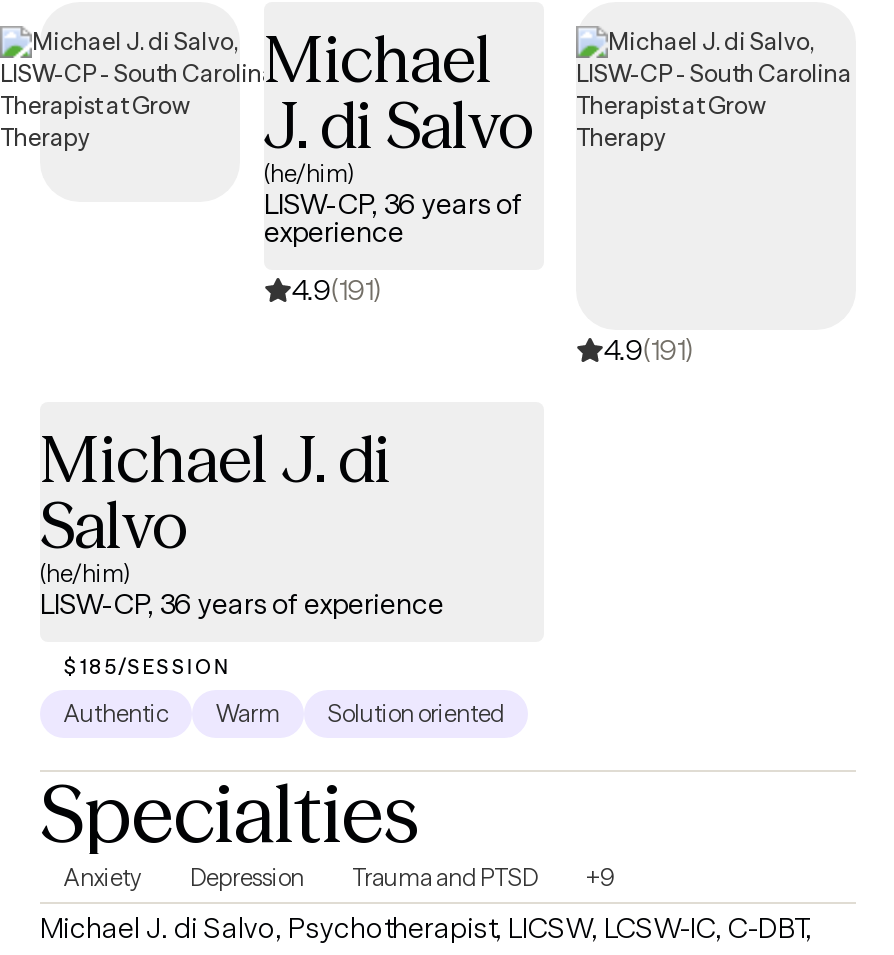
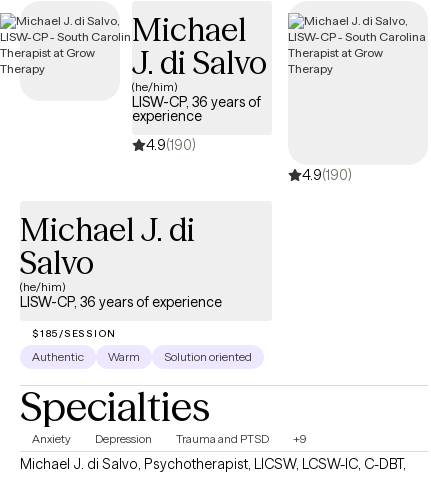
- 4.9(191)
+ 4.9(190)

- 4.9(191)
+ 4.9(190)
